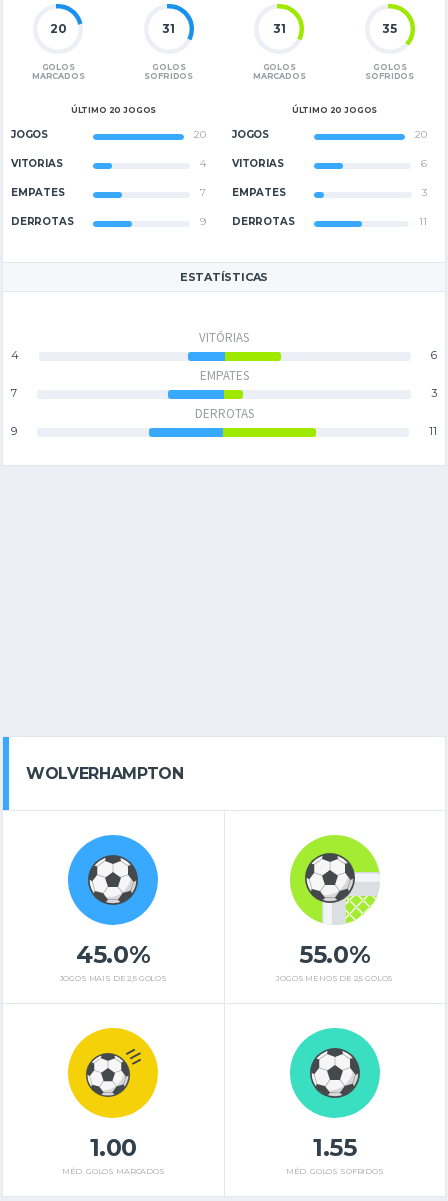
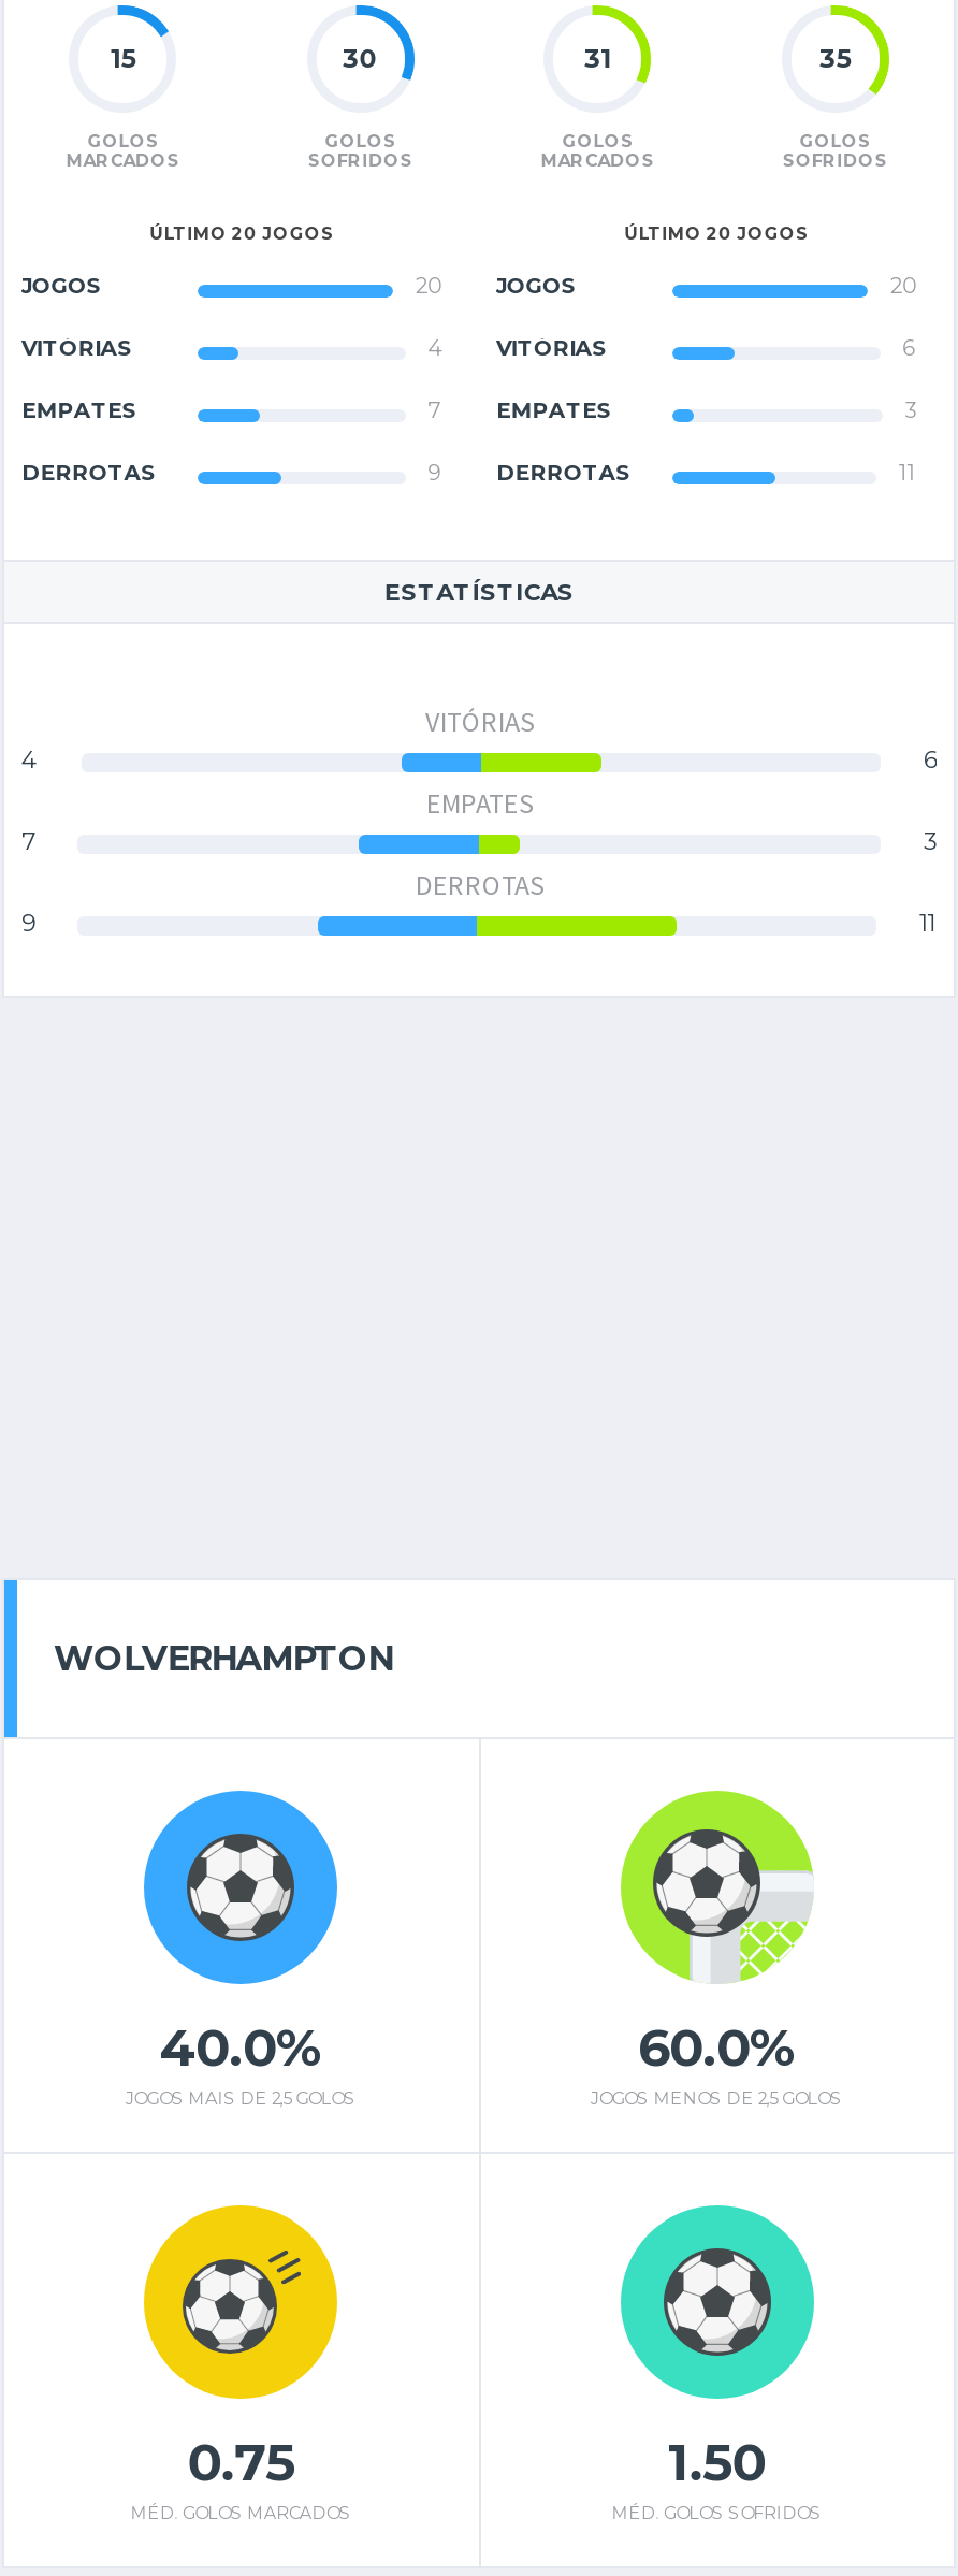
- 20
+ 15

- 31
+ 30

- 45.0%
+ 40.0%

- 55.0%
+ 60.0%

- 1.00
+ 0.75

- 1.55
+ 1.50
